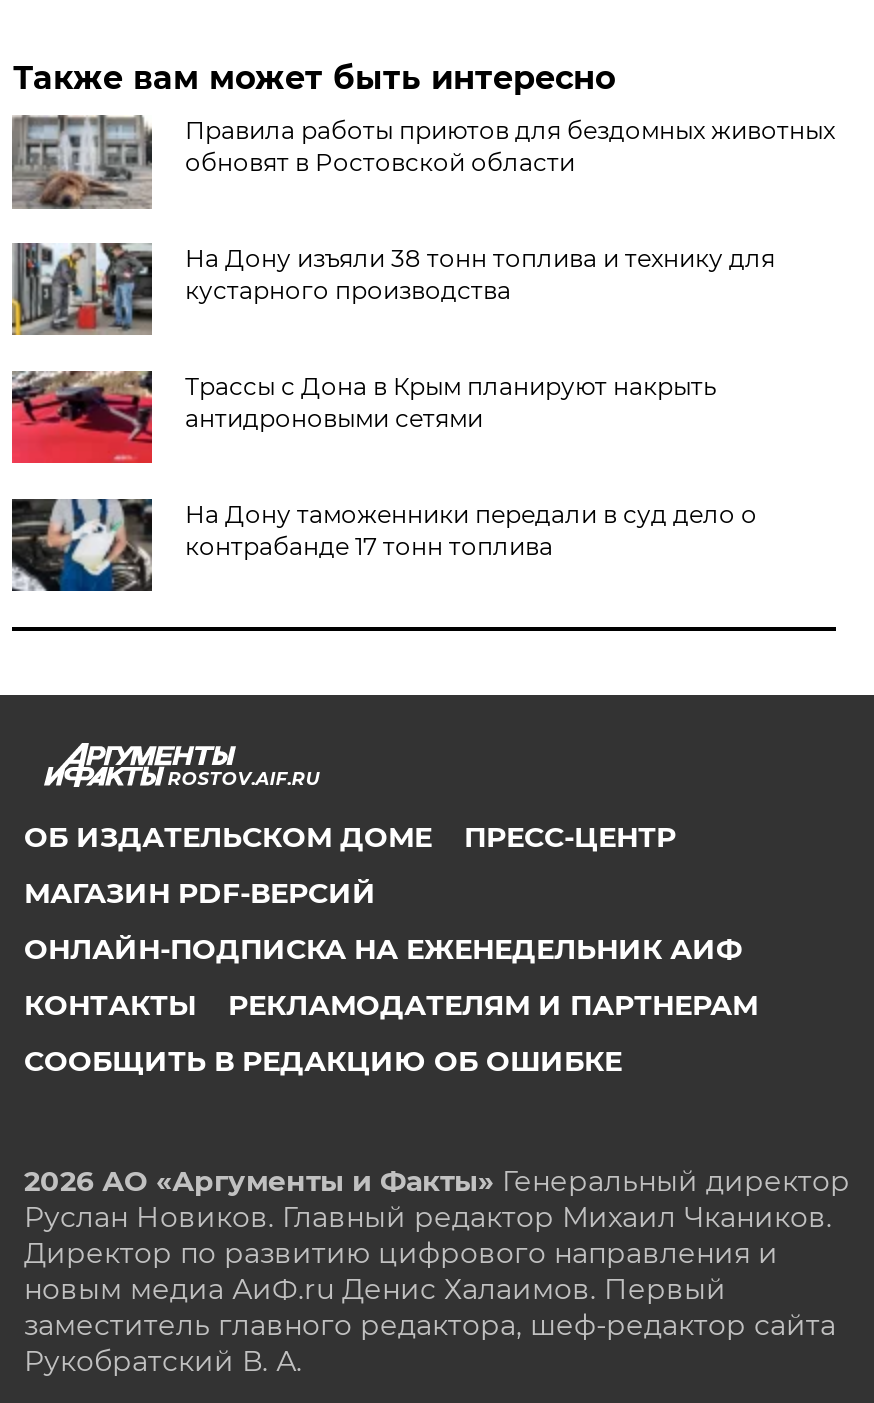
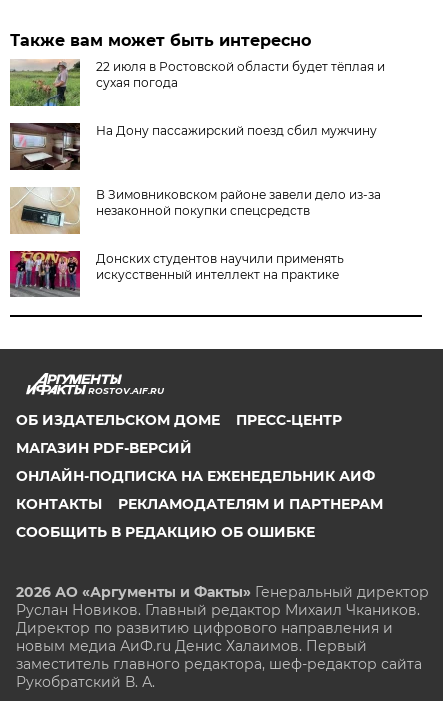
- [image]
- Правила работы приютов для бездомных животных
- обновят в Ростовской области
+ [image]
+ 22 июля в Ростовской области будет тёплая и
+ сухая погода

- [image]
- На Дону изъяли 38 тонн топлива и технику для
- кустарного производства
+ [image]
+ На Дону пассажирский поезд сбил мужчину

- [image]
- Трассы с Дона в Крым планируют накрыть
- антидроновыми сетями
+ [image]
+ В Зимовниковском районе завели дело из‑за
+ незаконной покупки спецсредств

- [image]
- На Дону таможенники передали в суд дело о
- контрабанде 17 тонн топлива
+ [image]
+ Донских студентов научили применять
+ искусственный интеллект на практике
